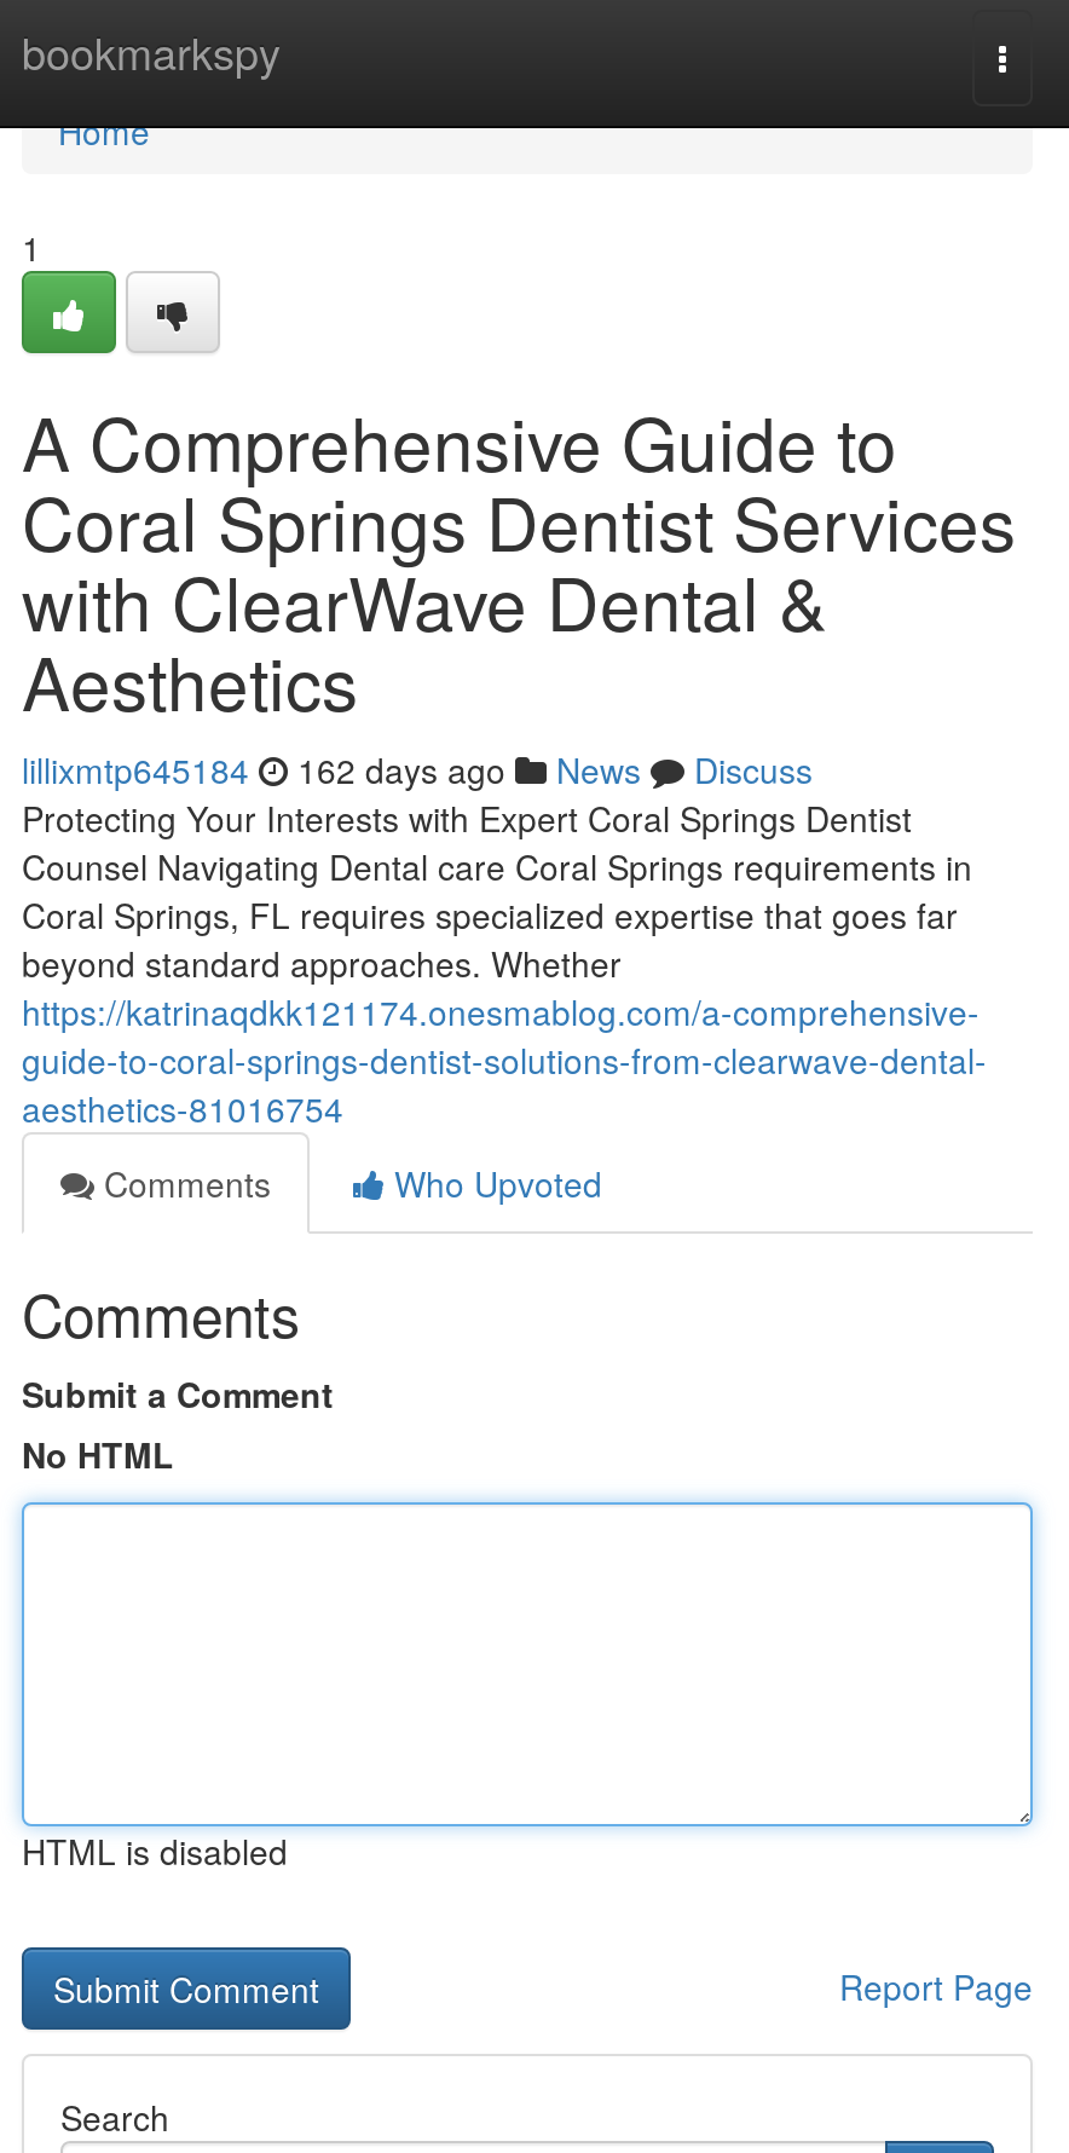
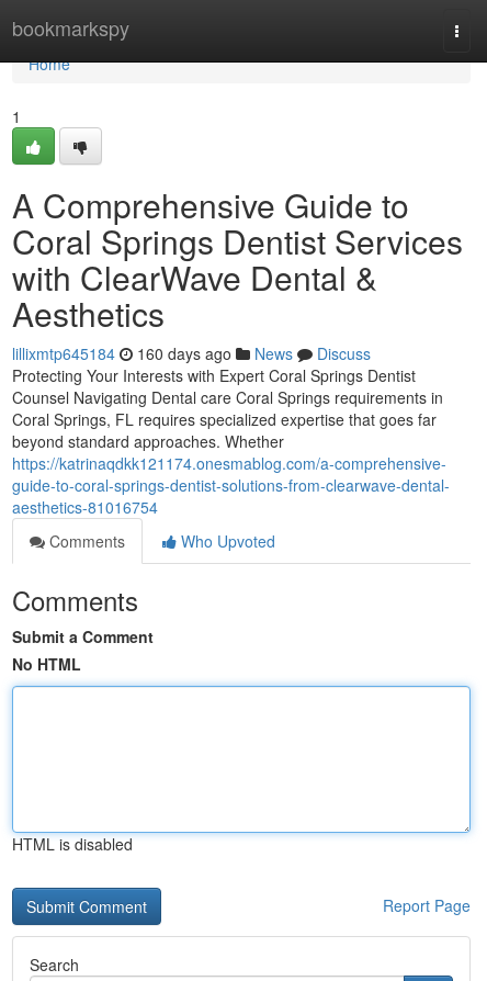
- lillixmtp645184 162 days ago News Discuss
+ lillixmtp645184 160 days ago News Discuss
